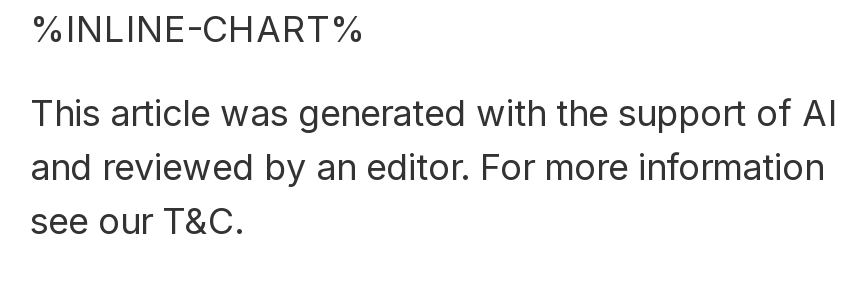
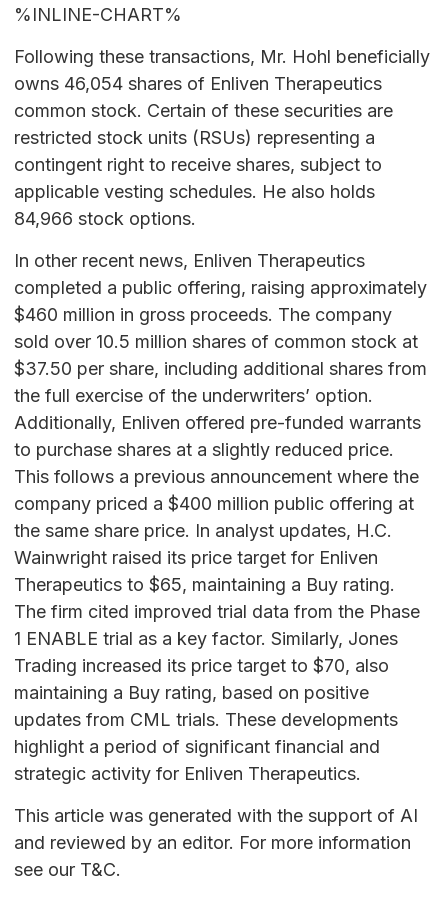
+ Following these transactions, Mr. Hohl beneficially
+ owns 46,054 shares of Enliven Therapeutics
+ common stock. Certain of these securities are
+ restricted stock units (RSUs) representing a
+ contingent right to receive shares, subject to
+ applicable vesting schedules. He also holds
+ 84,966 stock options.
+ In other recent news, Enliven Therapeutics
+ completed a public offering, raising approximately
+ $460 million in gross proceeds. The company
+ sold over 10.5 million shares of common stock at
+ $37.50 per share, including additional shares from
+ the full exercise of the underwriters’ option.
+ Additionally, Enliven offered pre-funded warrants
+ to purchase shares at a slightly reduced price.
+ This follows a previous announcement where the
+ company priced a $400 million public offering at
+ the same share price. In analyst updates, H.C.
+ Wainwright raised its price target for Enliven
+ Therapeutics to $65, maintaining a Buy rating.
+ The firm cited improved trial data from the Phase
+ 1 ENABLE trial as a key factor. Similarly, Jones
+ Trading increased its price target to $70, also
+ maintaining a Buy rating, based on positive
+ updates from CML trials. These developments
+ highlight a period of significant financial and
+ strategic activity for Enliven Therapeutics.
